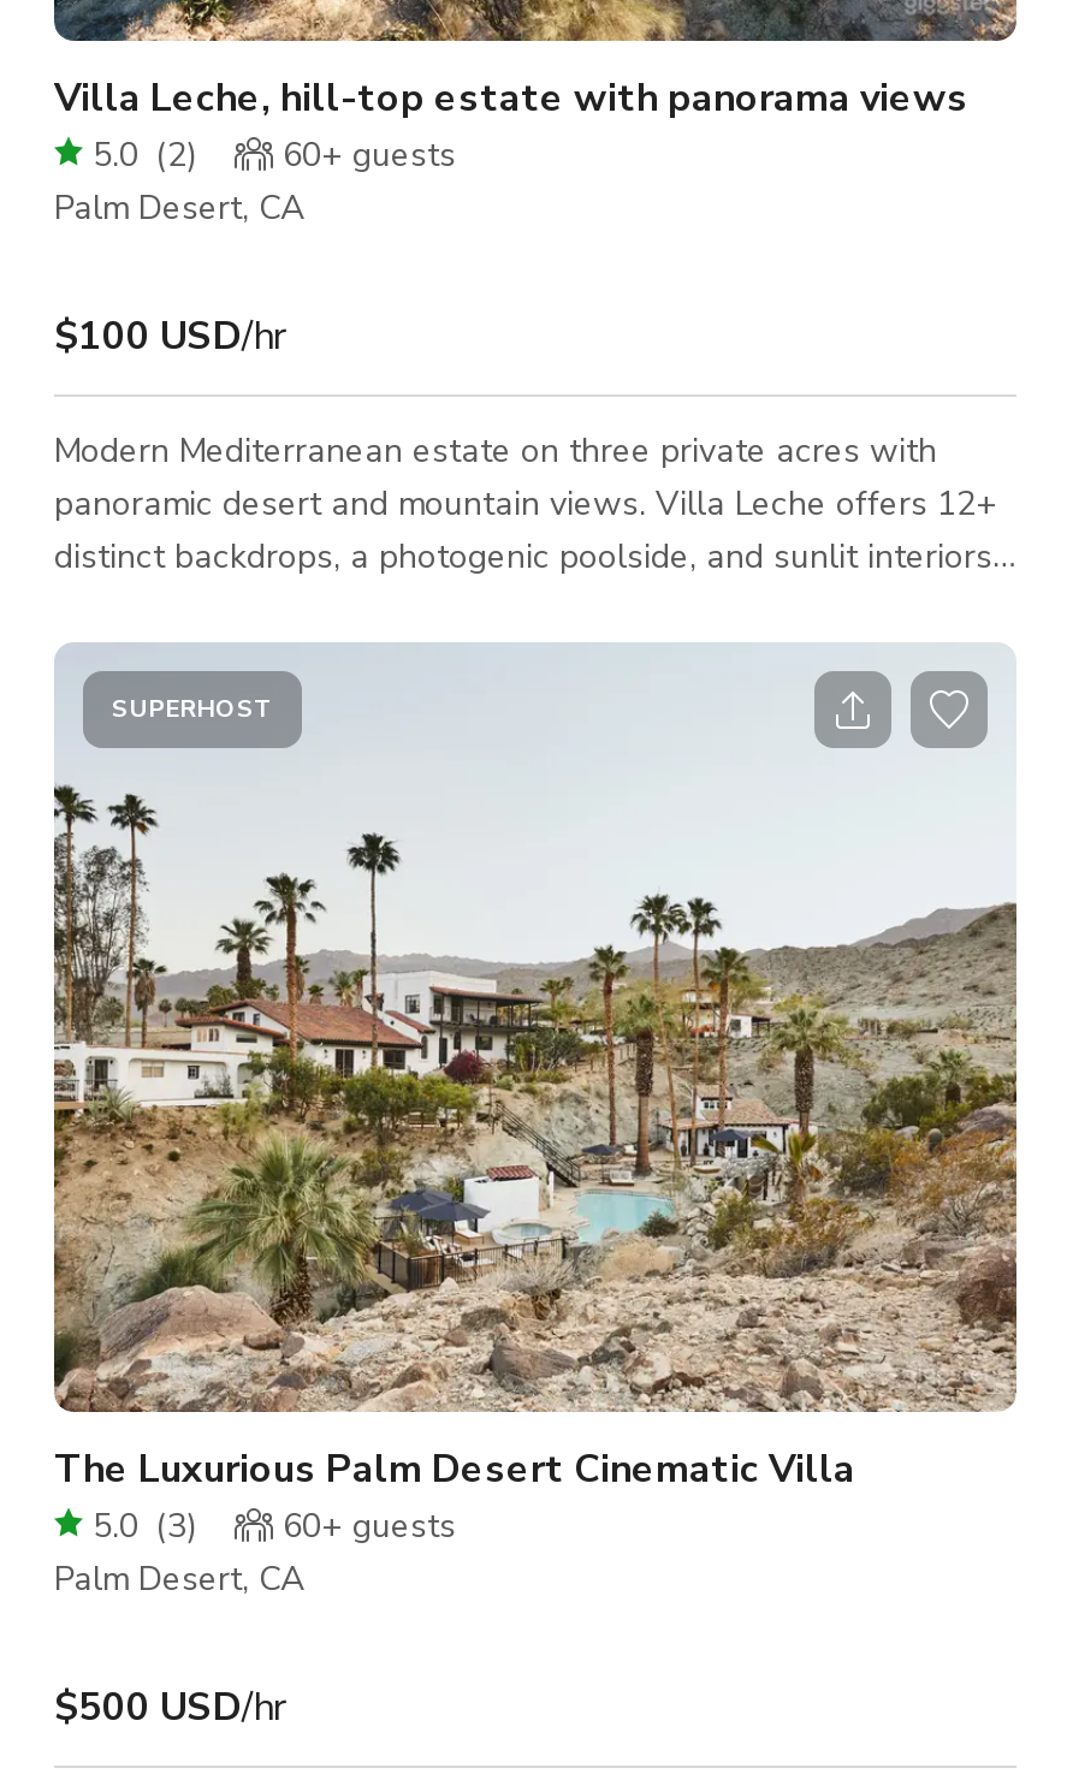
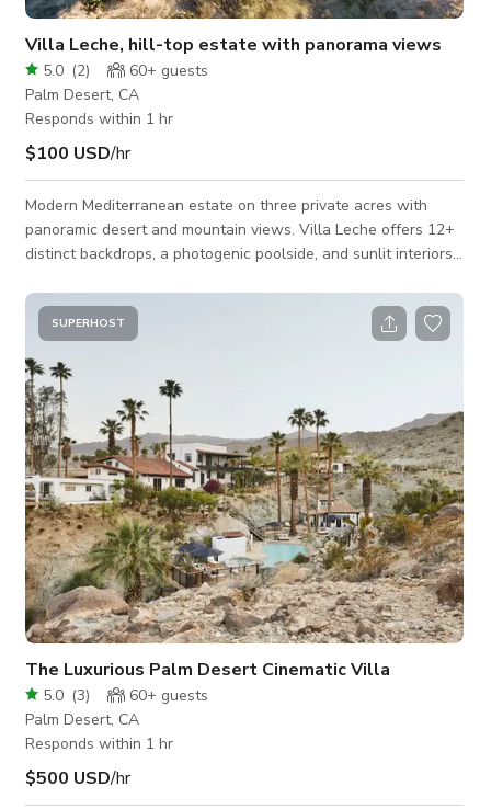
+ Responds within 1 hr

+ Responds within 1 hr
